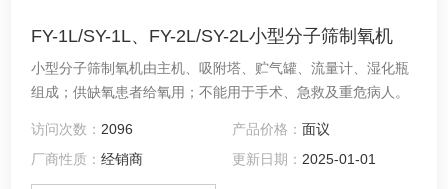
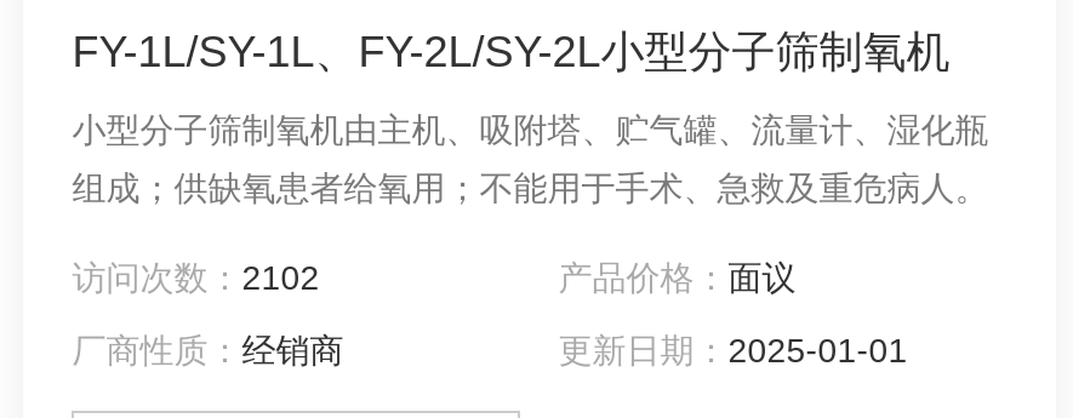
- 访问次数：2096
+ 访问次数：2102
